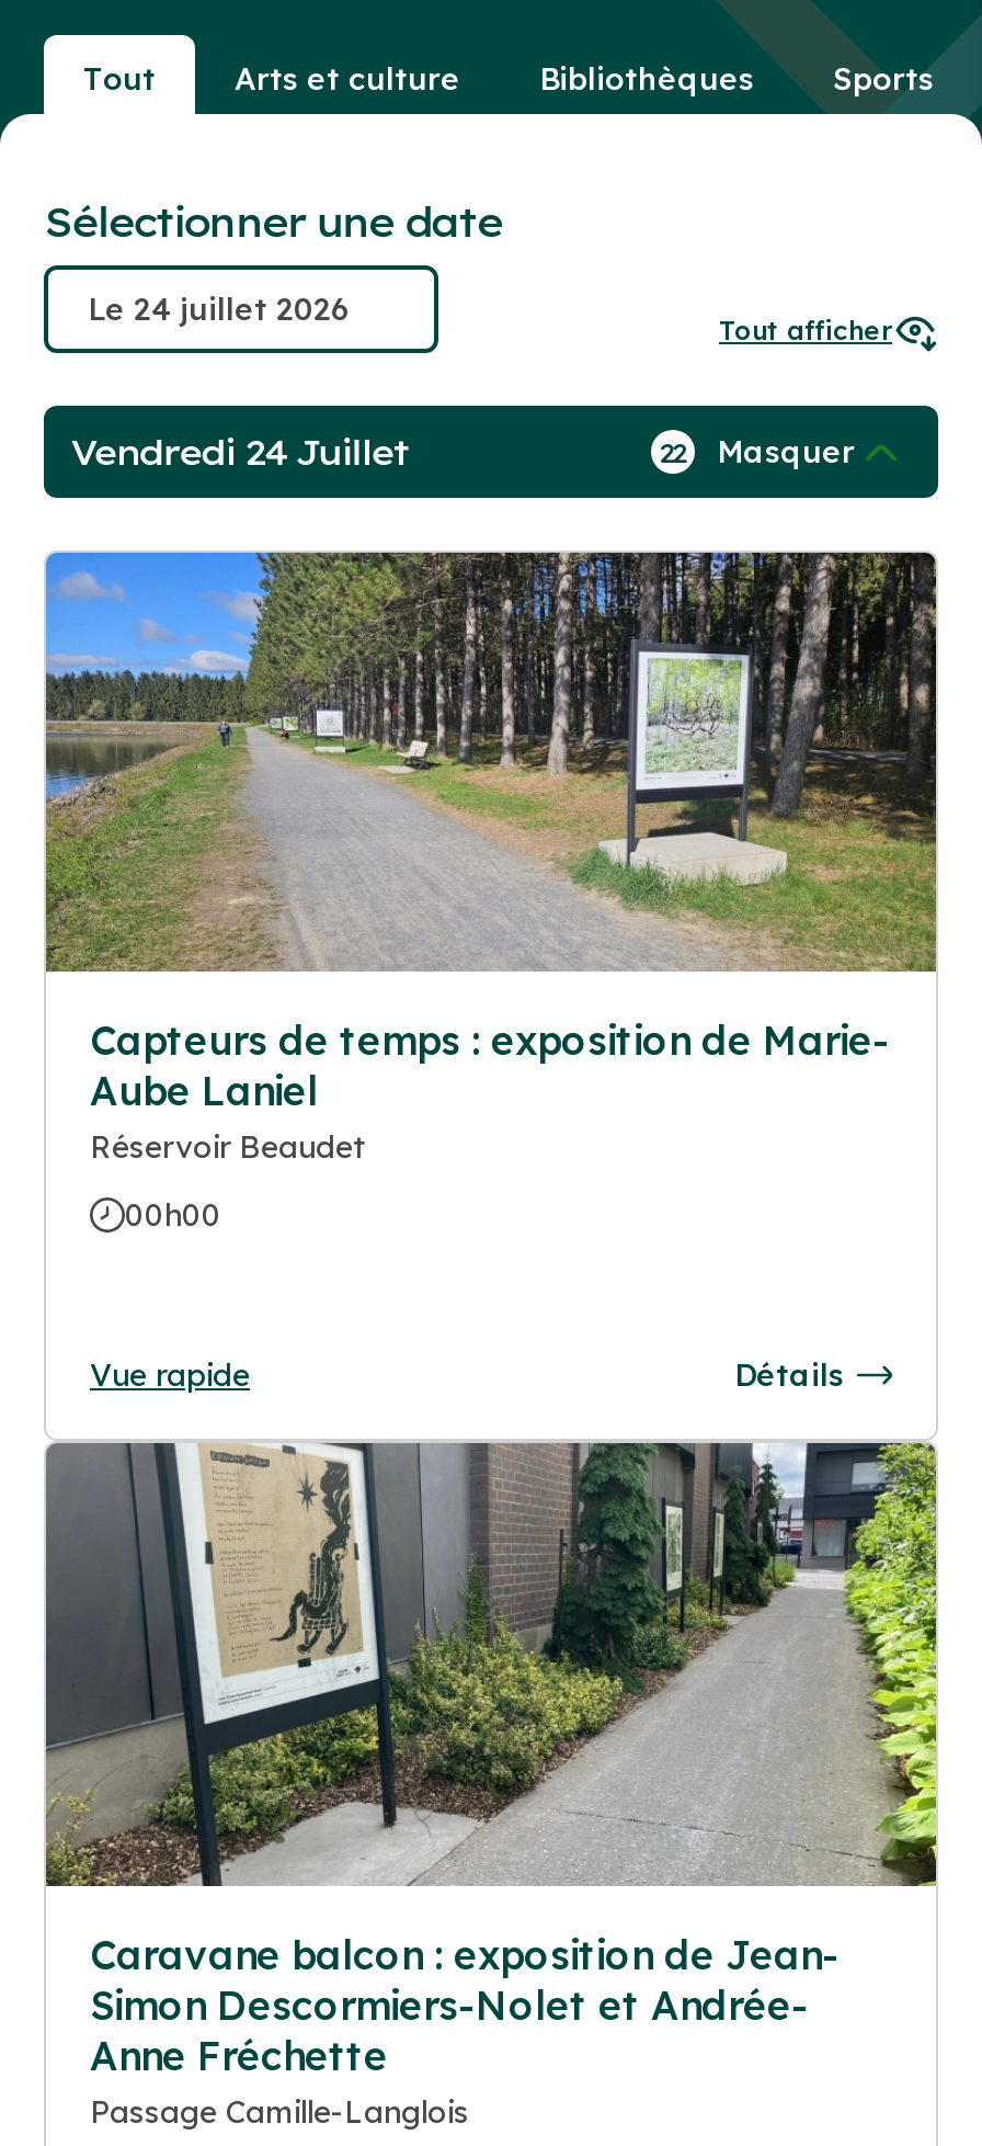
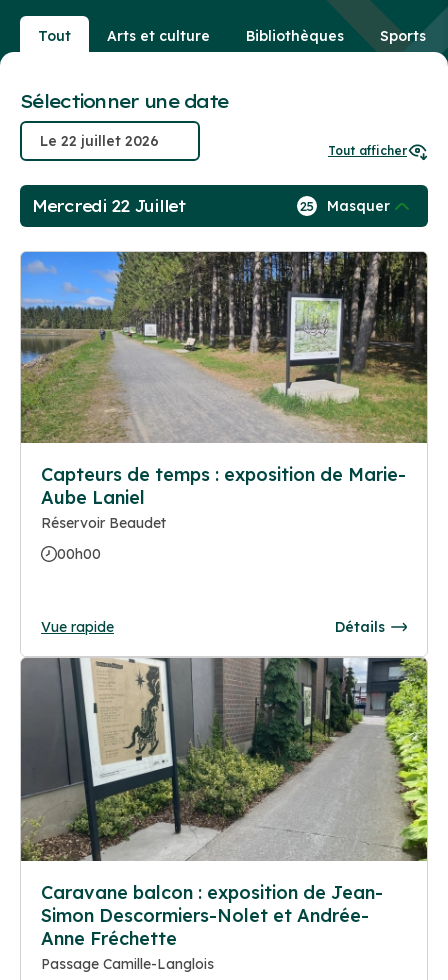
- Vendredi 24 Juillet
+ Mercredi 22 Juillet

- 22 Masquer
+ 25 Masquer
